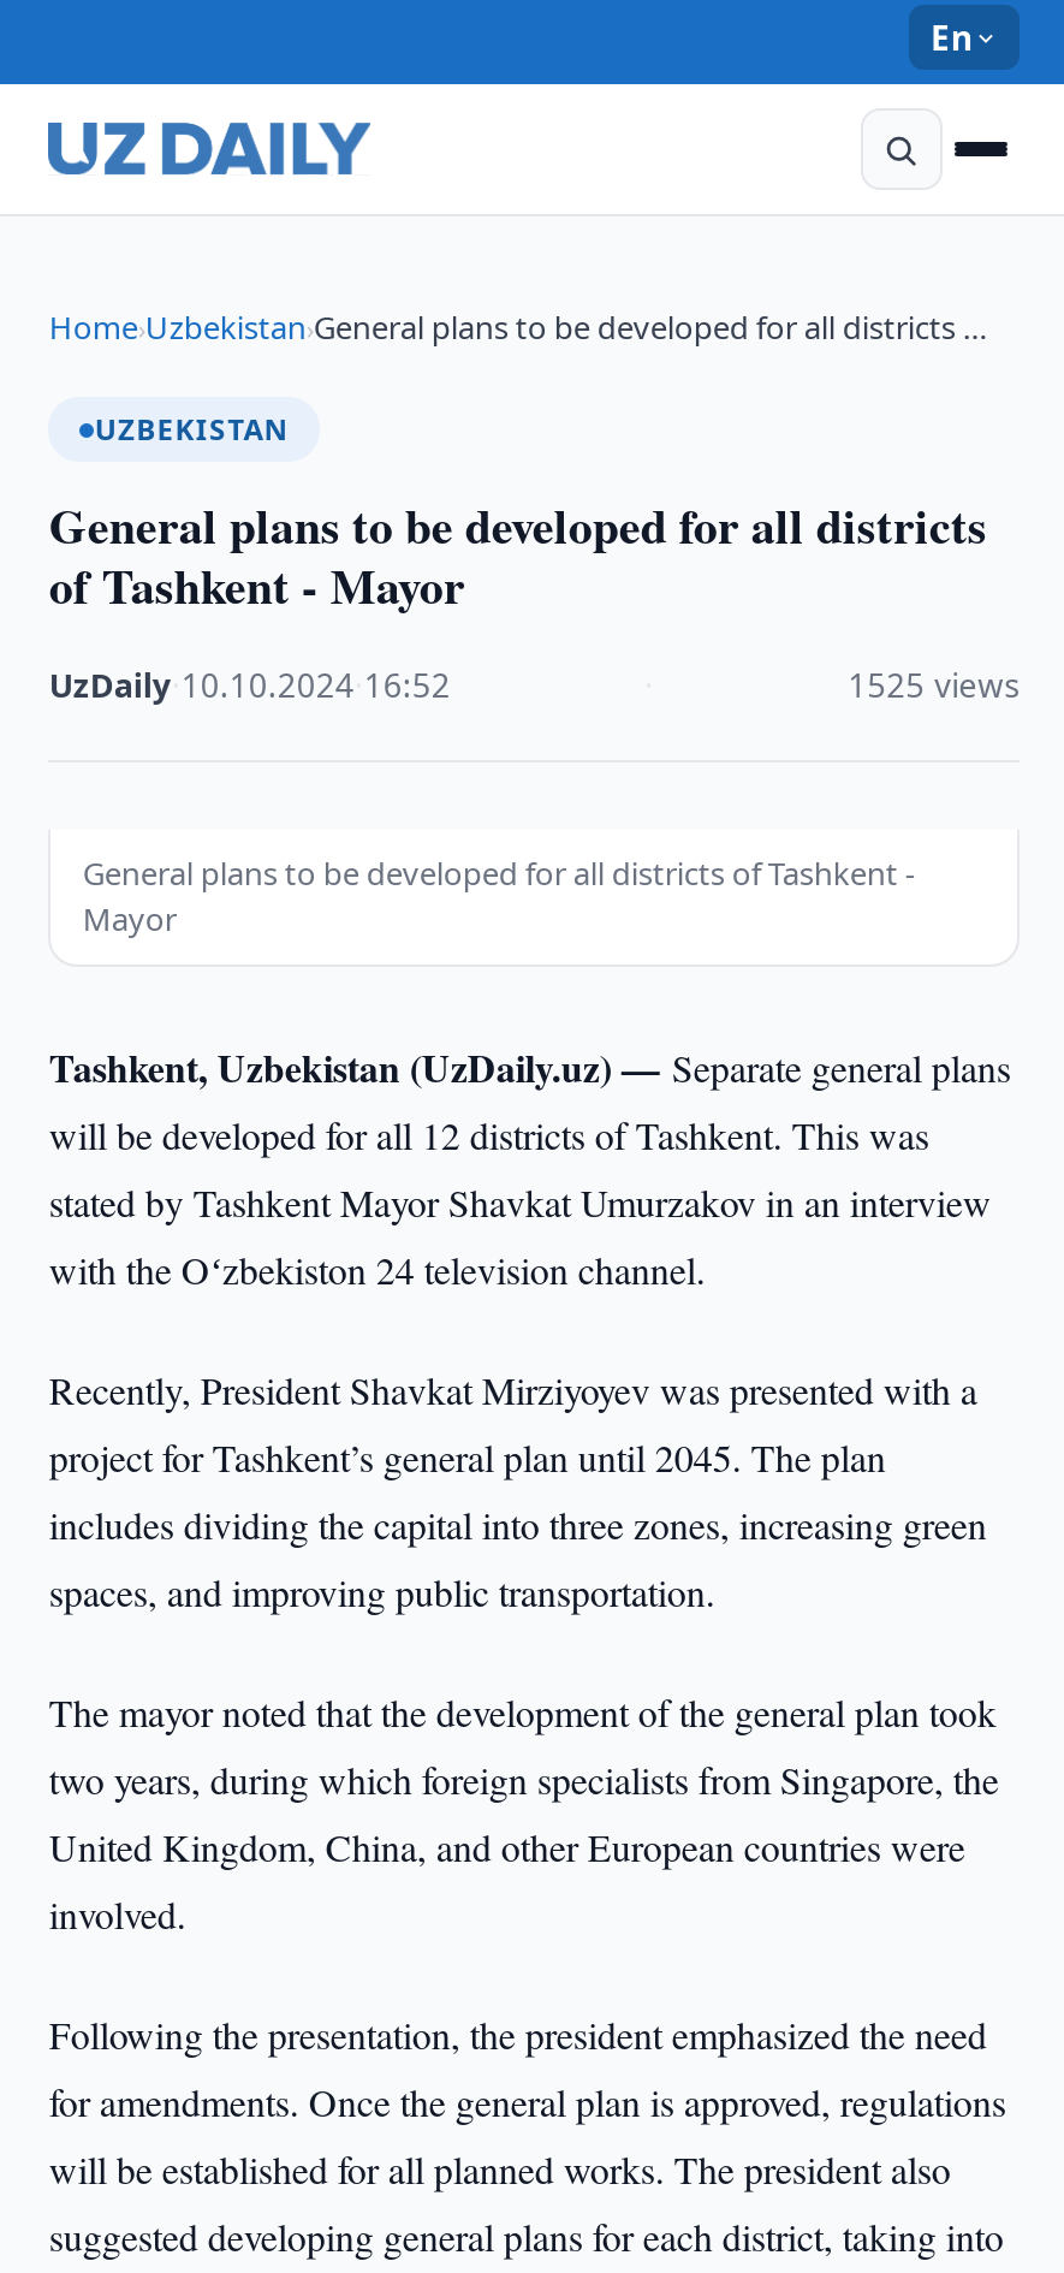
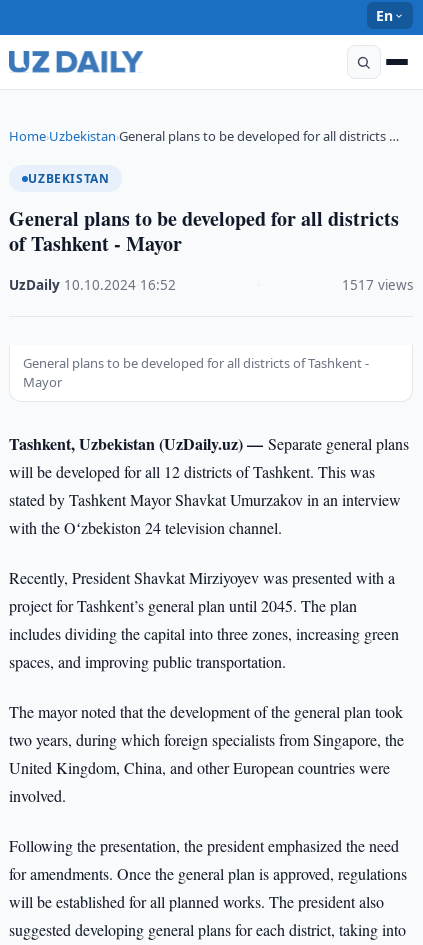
- 1525 views
+ 1517 views
